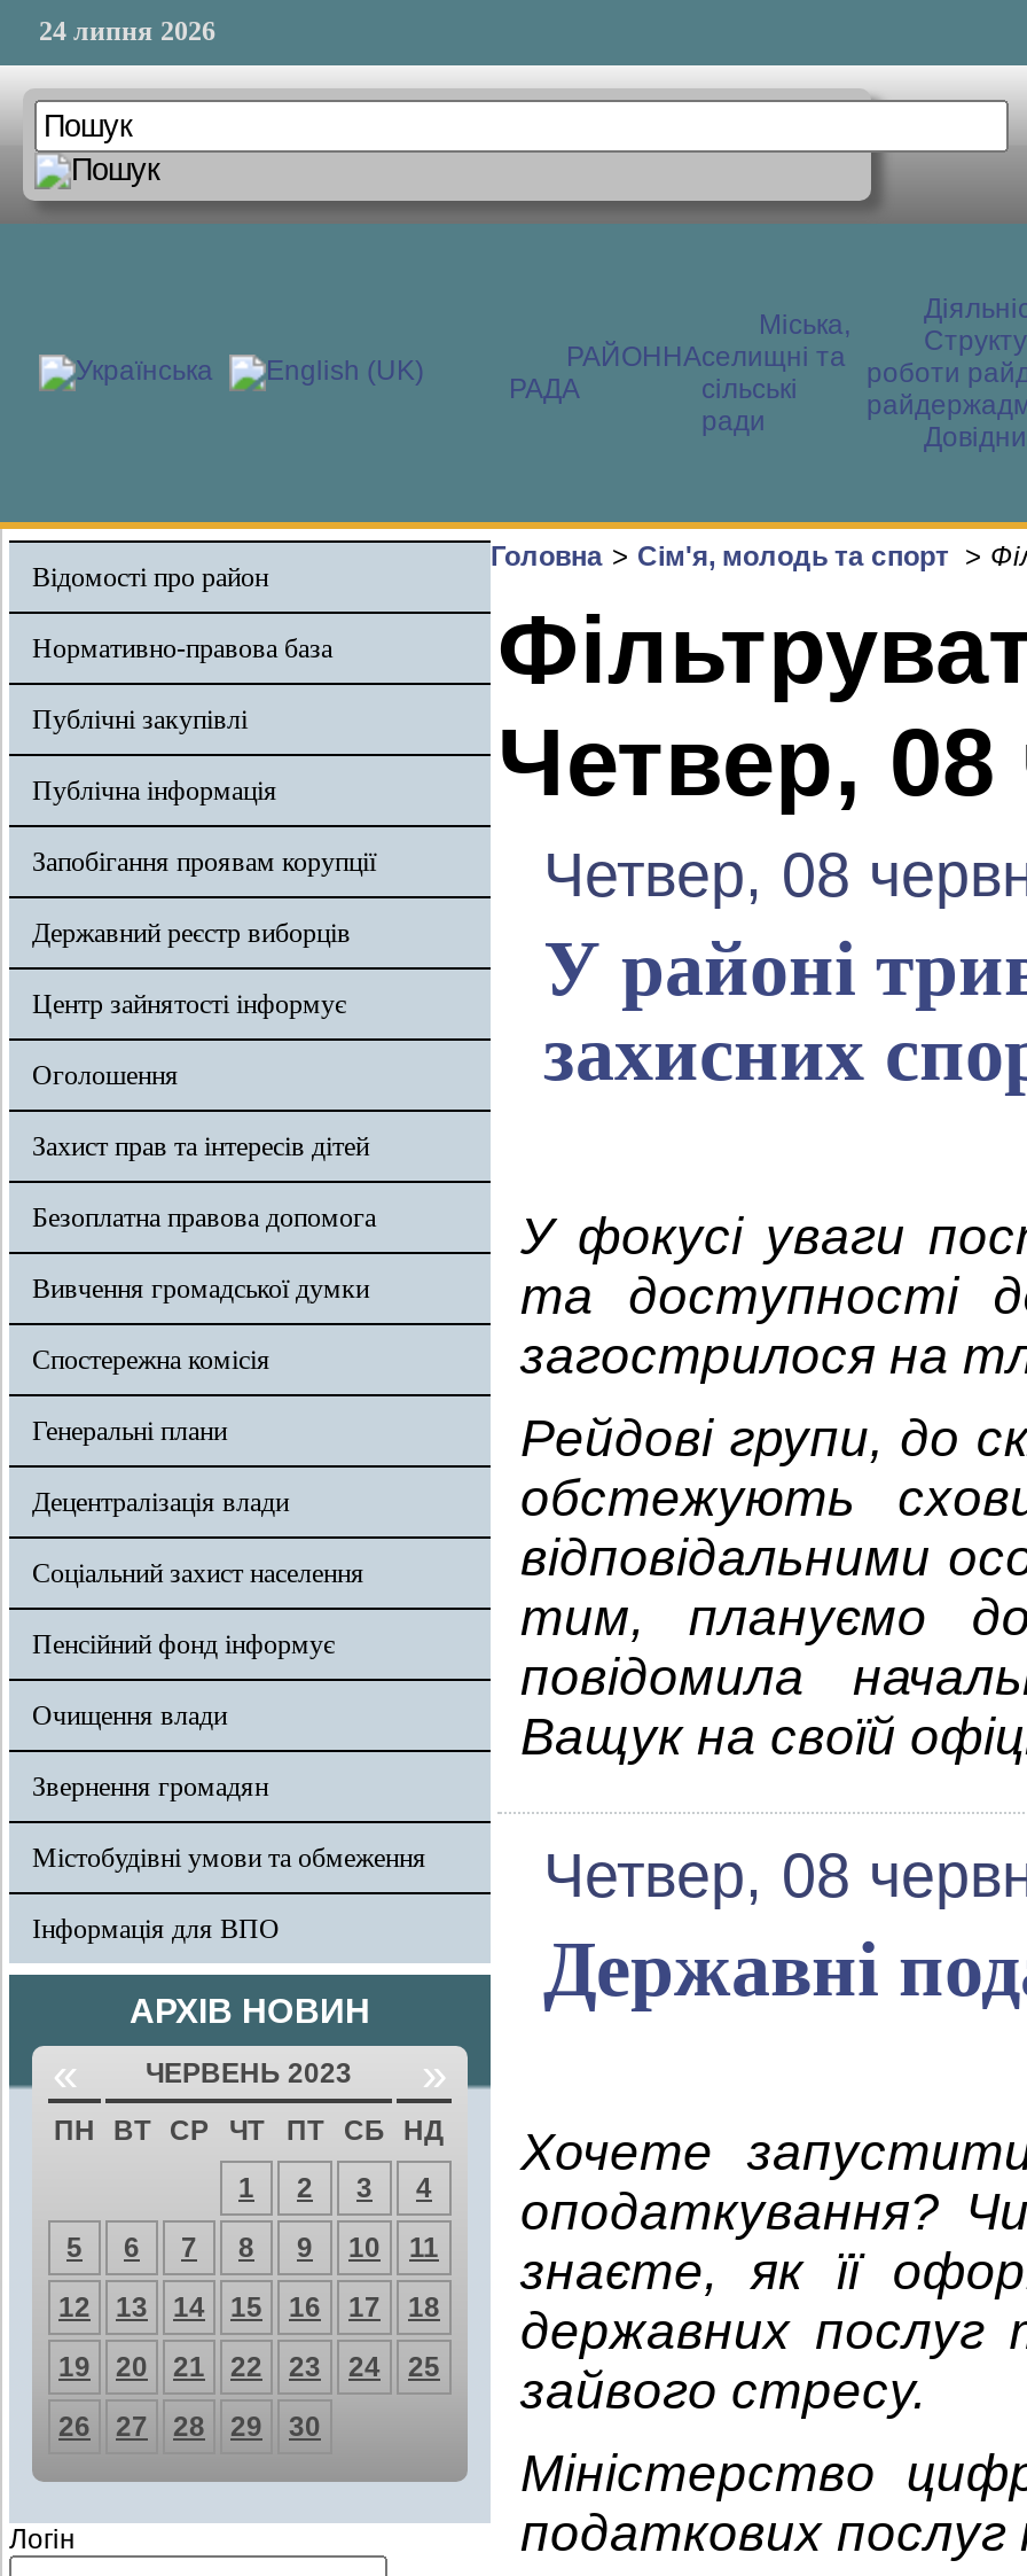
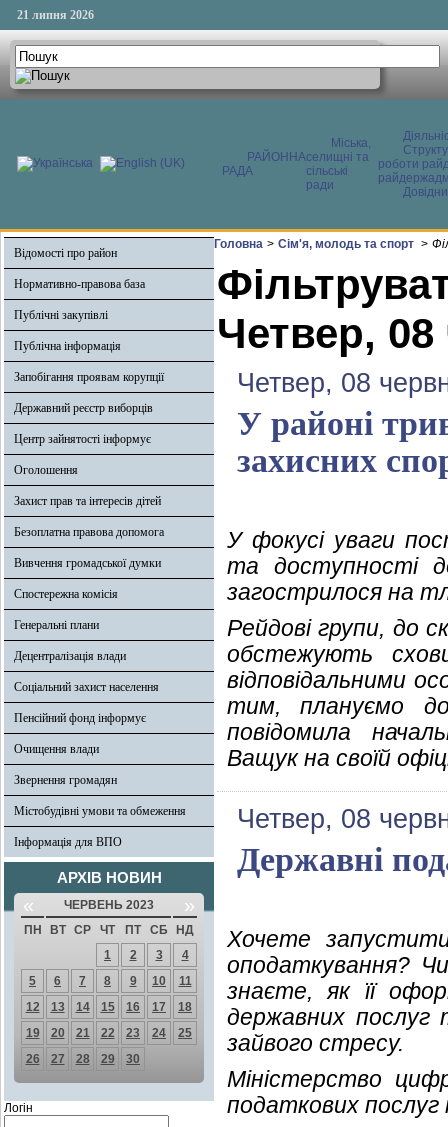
- 24 липня 2026
+ 21 липня 2026
